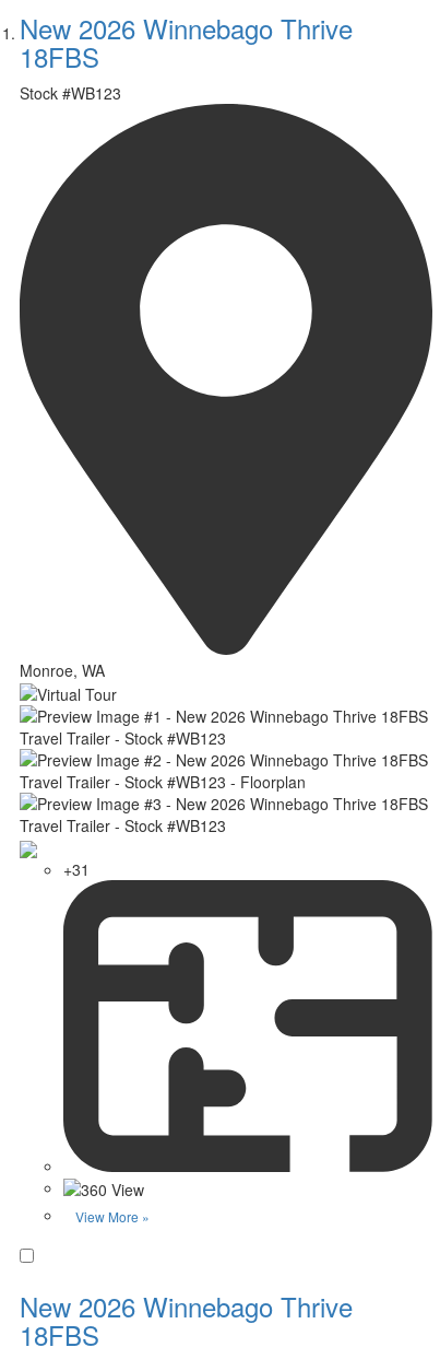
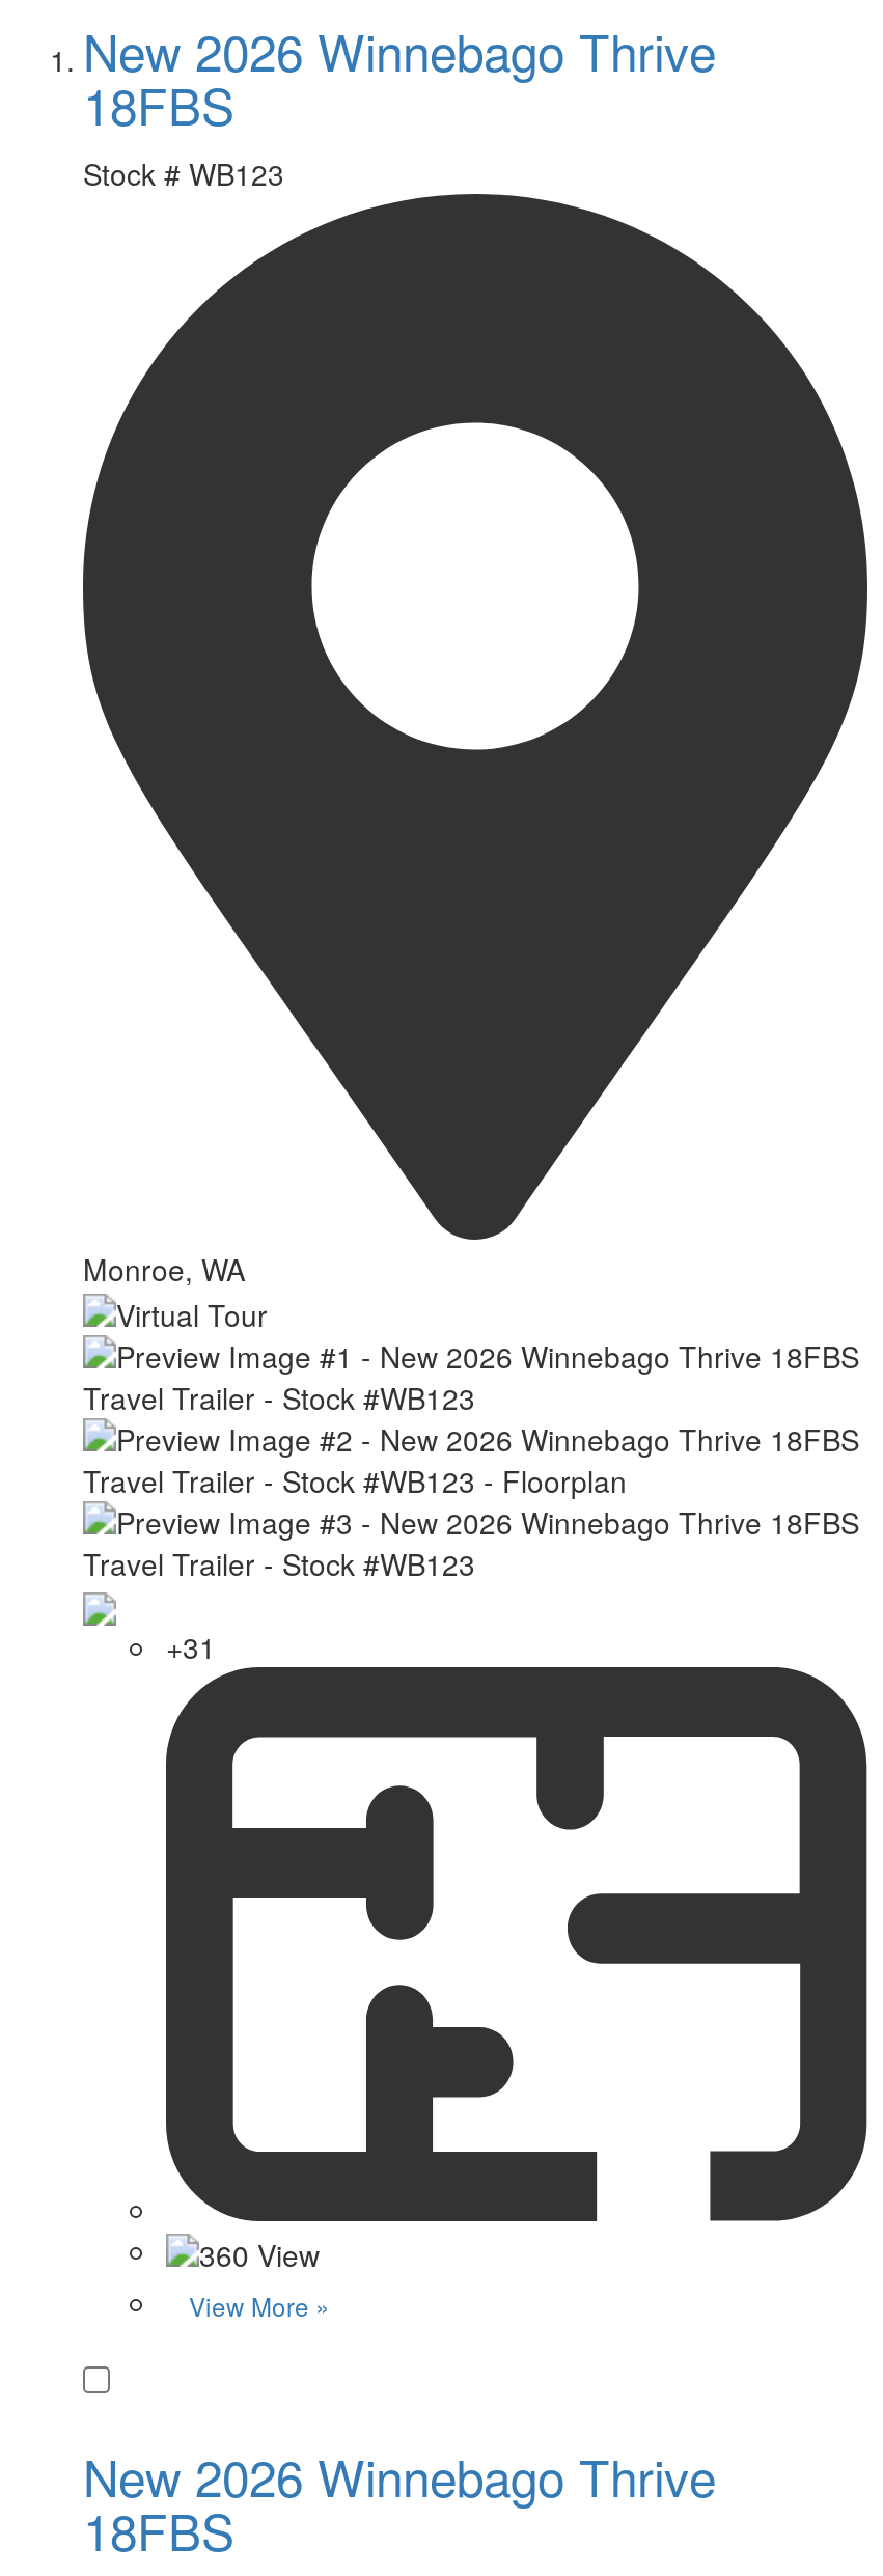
- Stock #WB123
+ Stock # WB123
